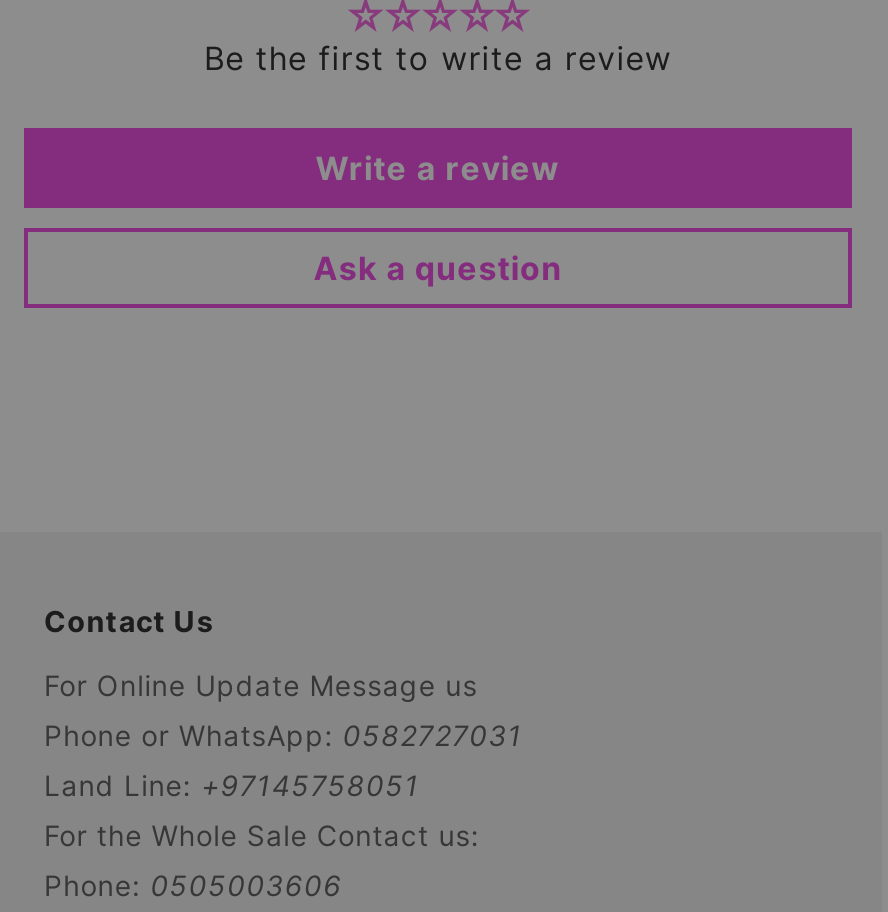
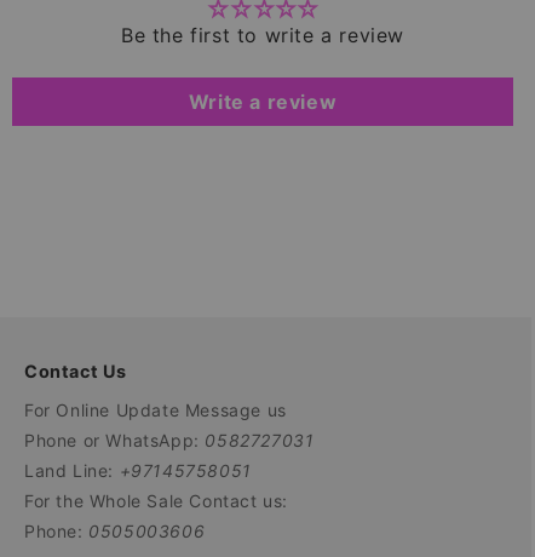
- Ask a question
